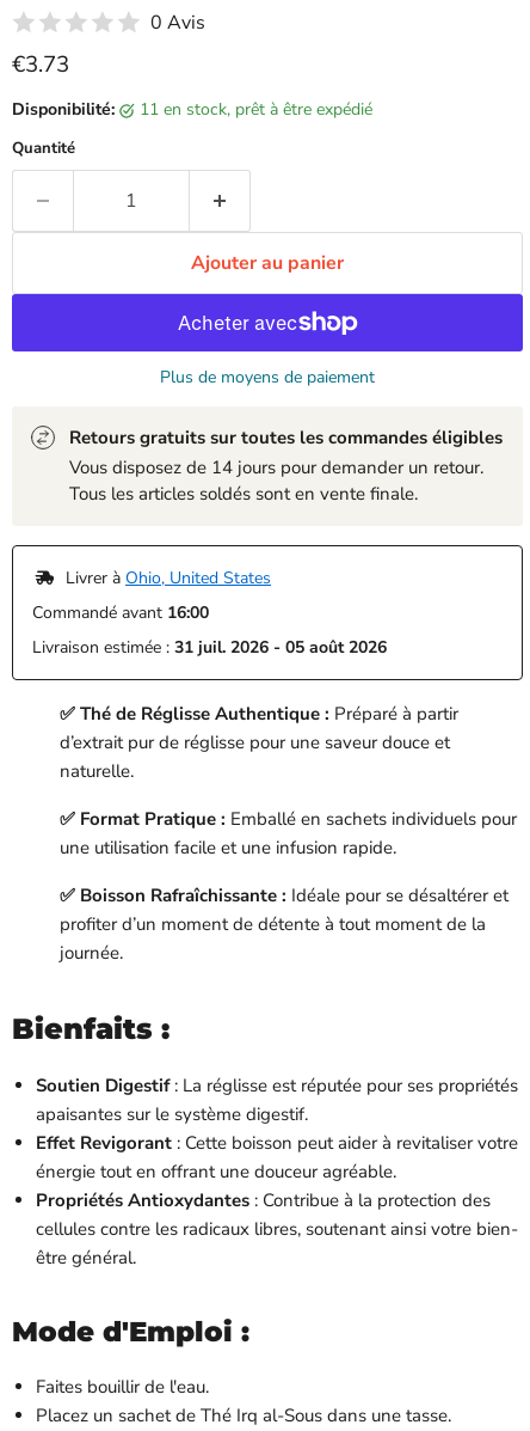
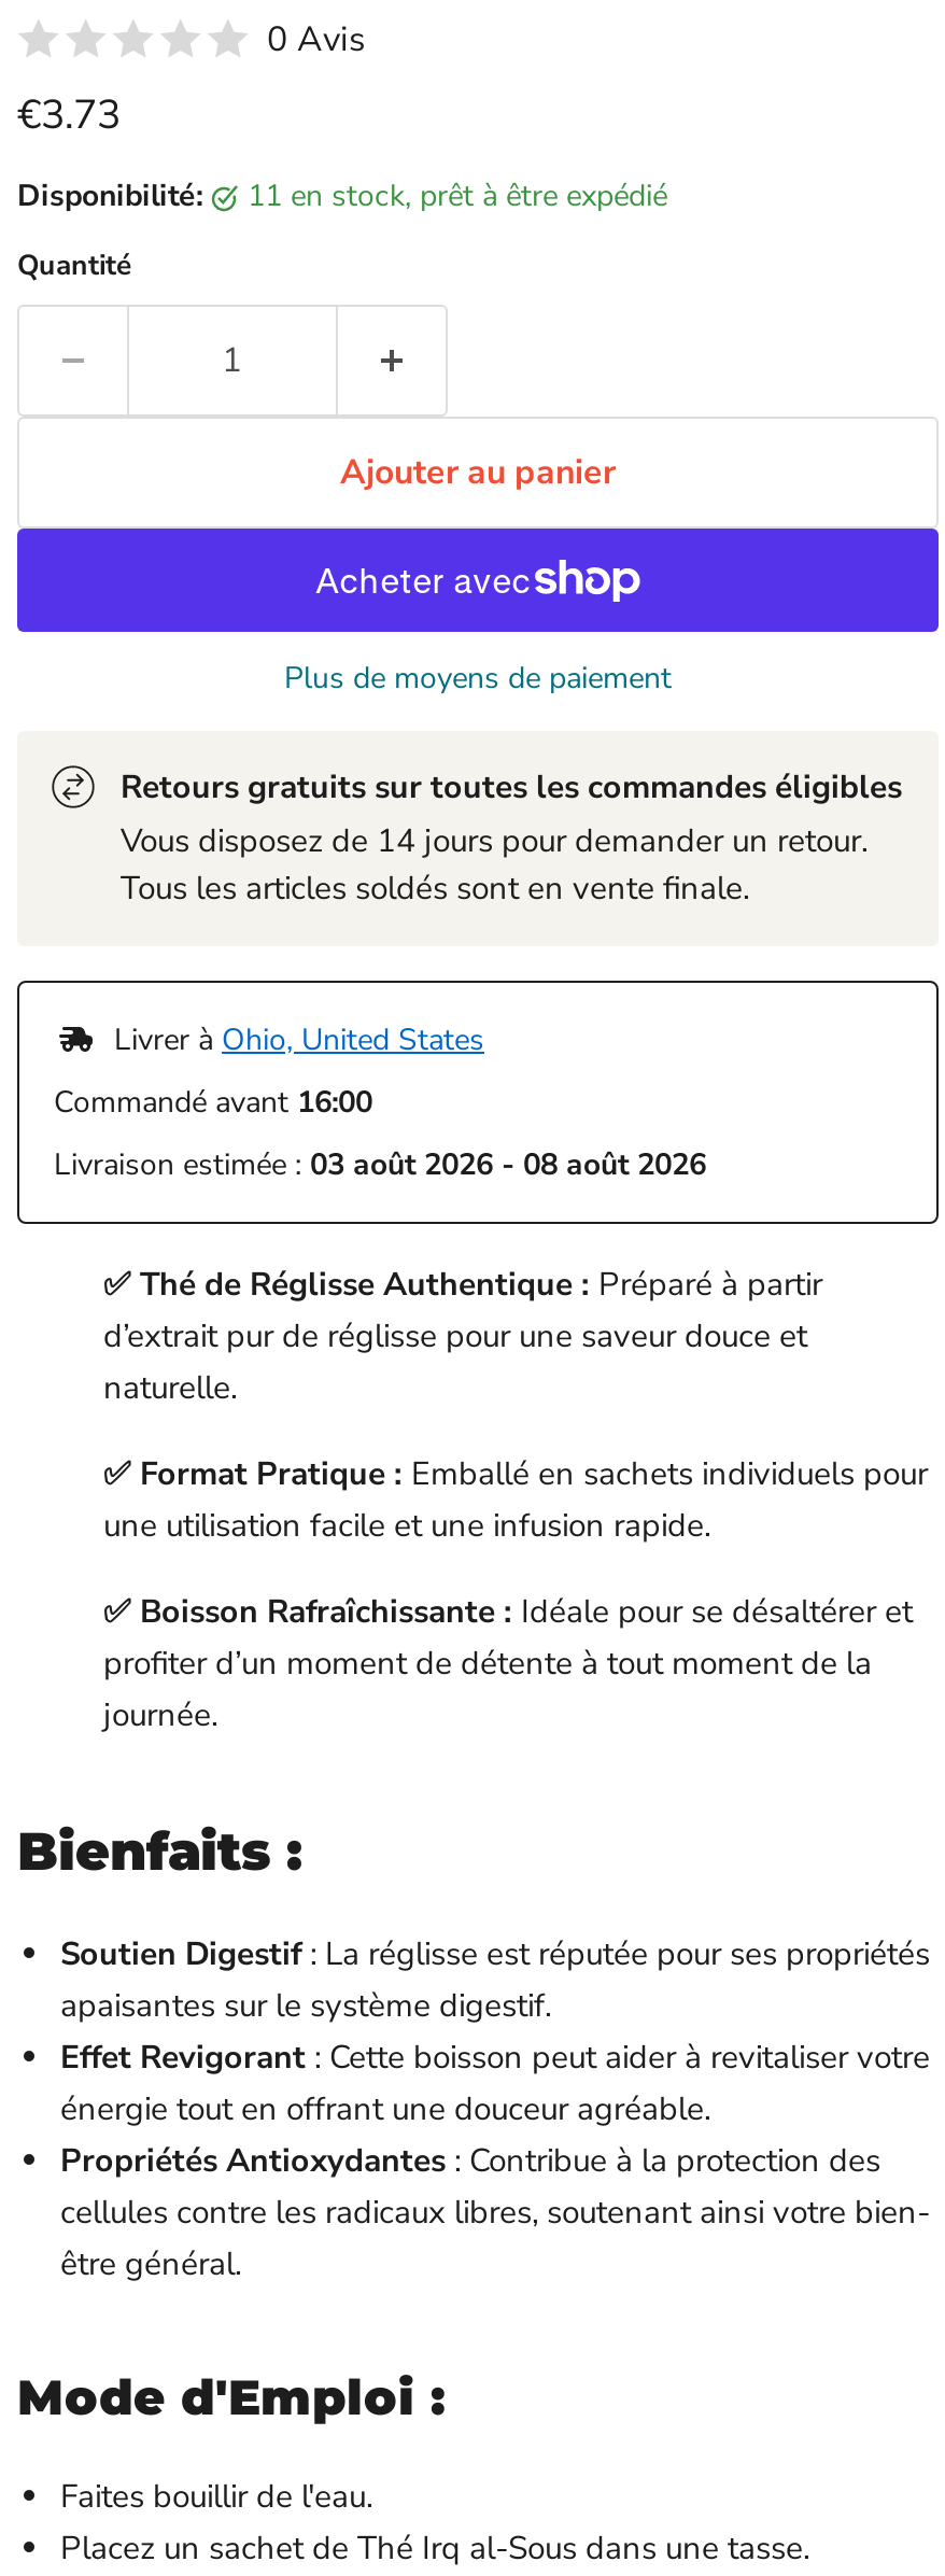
- Livraison estimée : 31 juil. 2026 - 05 août 2026
+ Livraison estimée : 03 août 2026 - 08 août 2026
